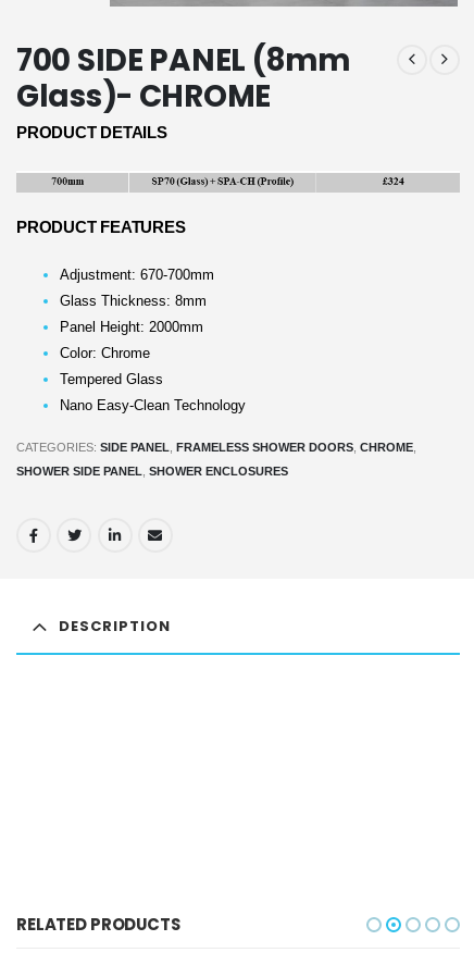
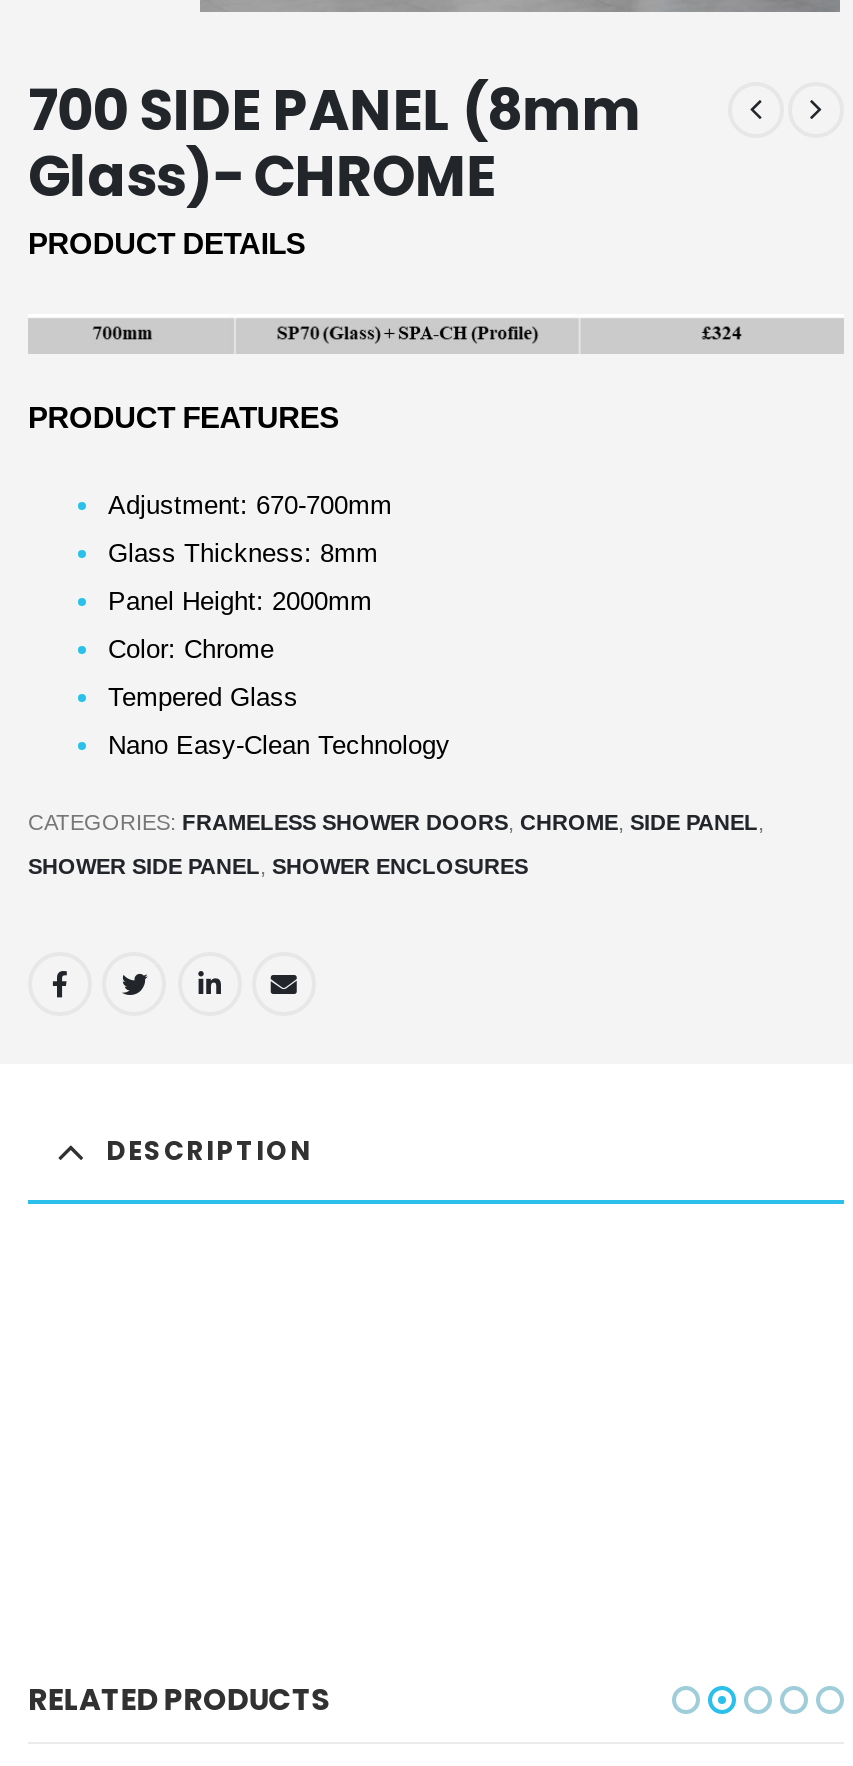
- CATEGORIES: SIDE PANEL, FRAMELESS SHOWER DOORS, CHROME,
+ CATEGORIES: FRAMELESS SHOWER DOORS, CHROME, SIDE PANEL,
